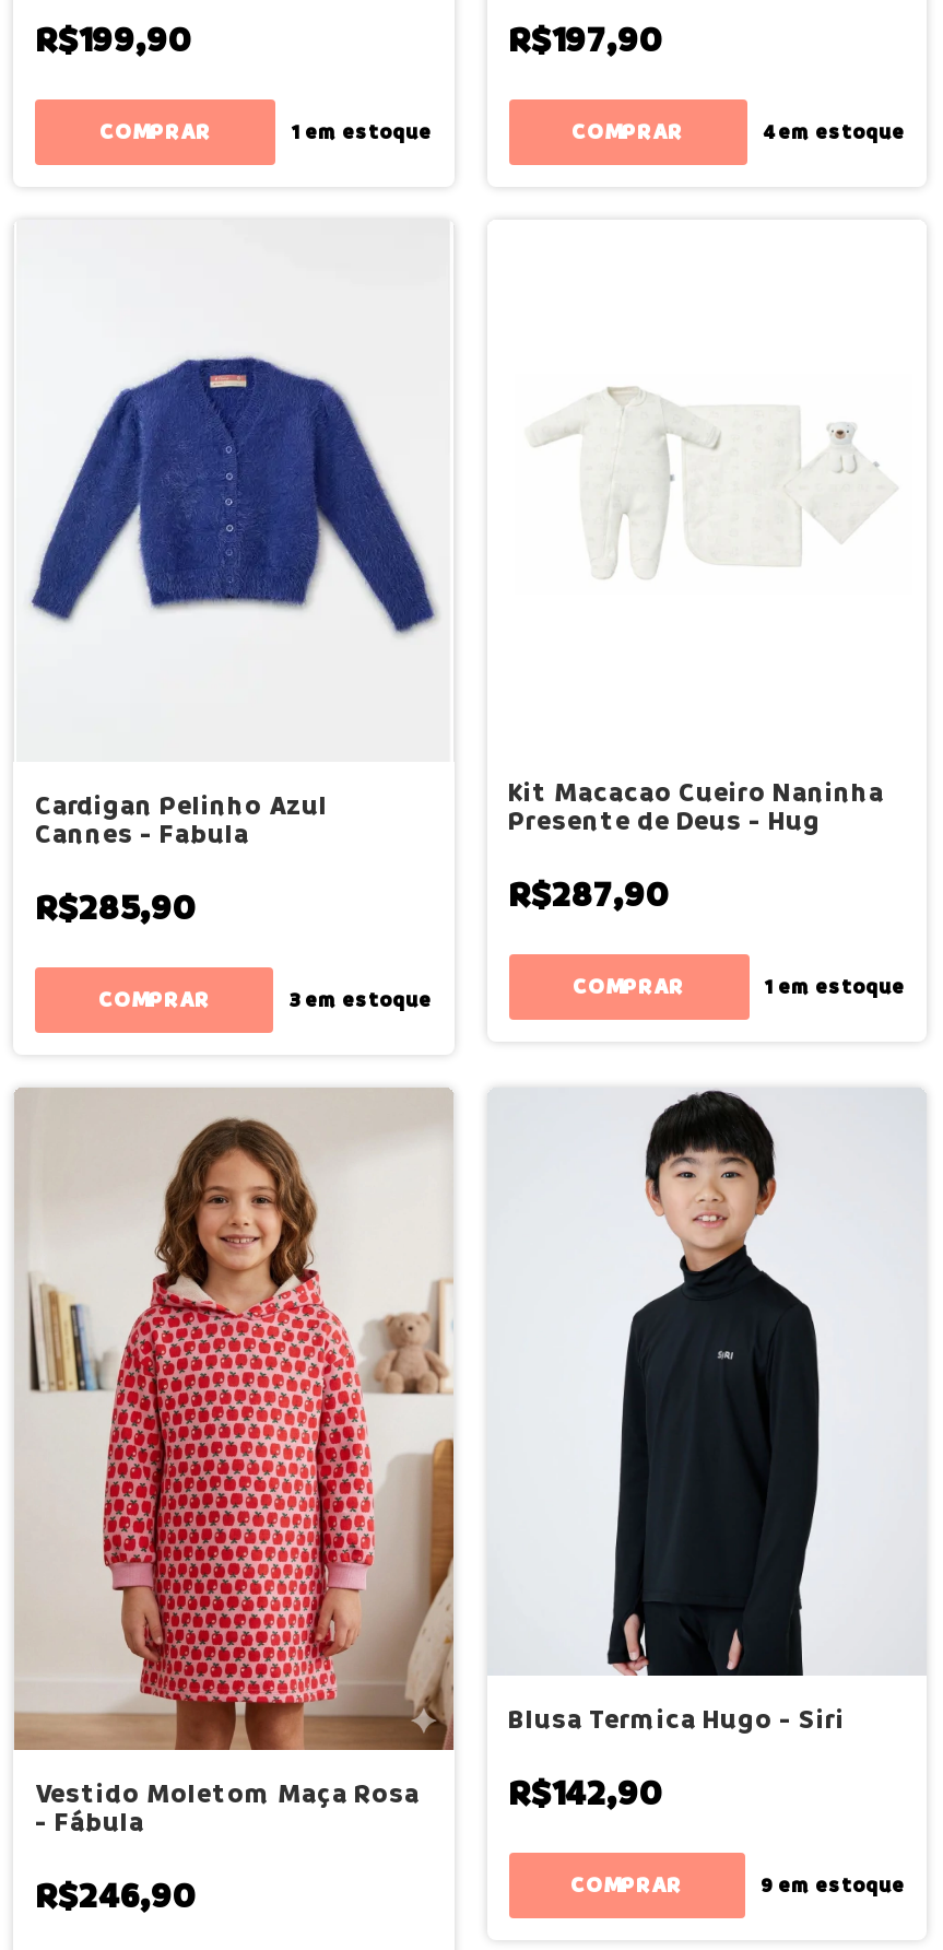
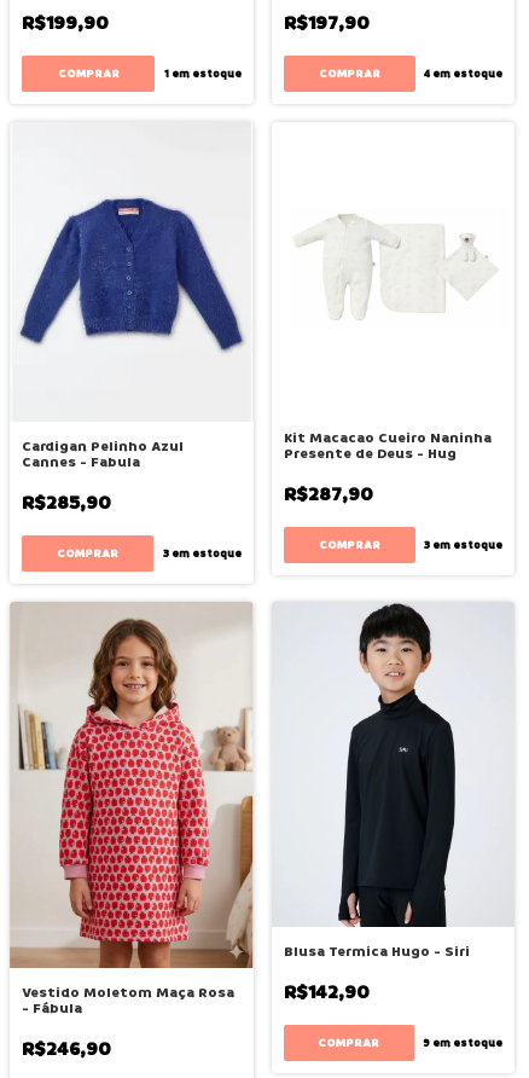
- 1 em estoque
+ 3 em estoque
